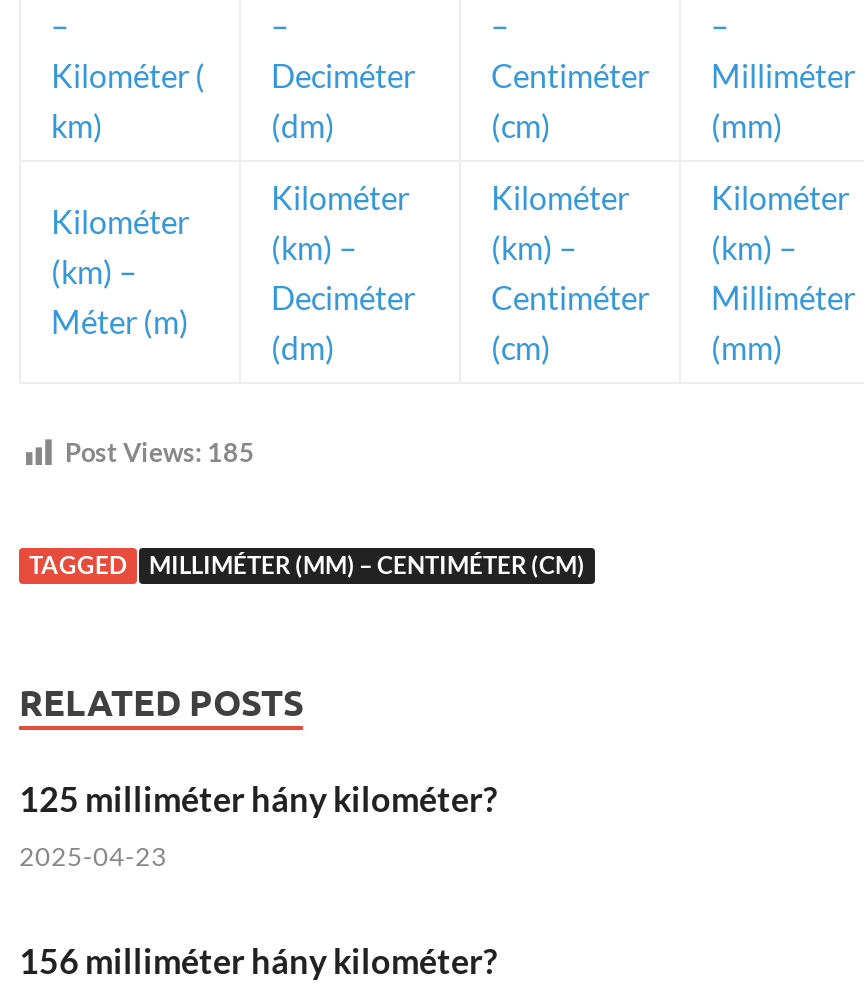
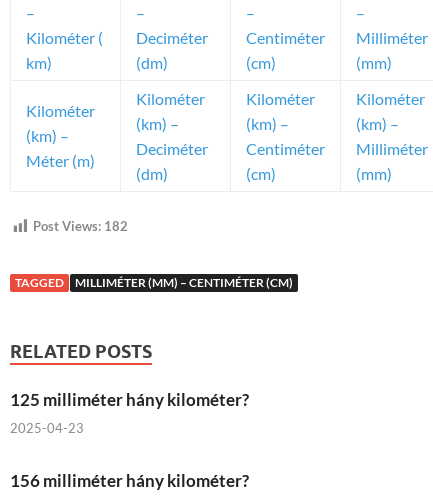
- Post Views: 185
+ Post Views: 182
